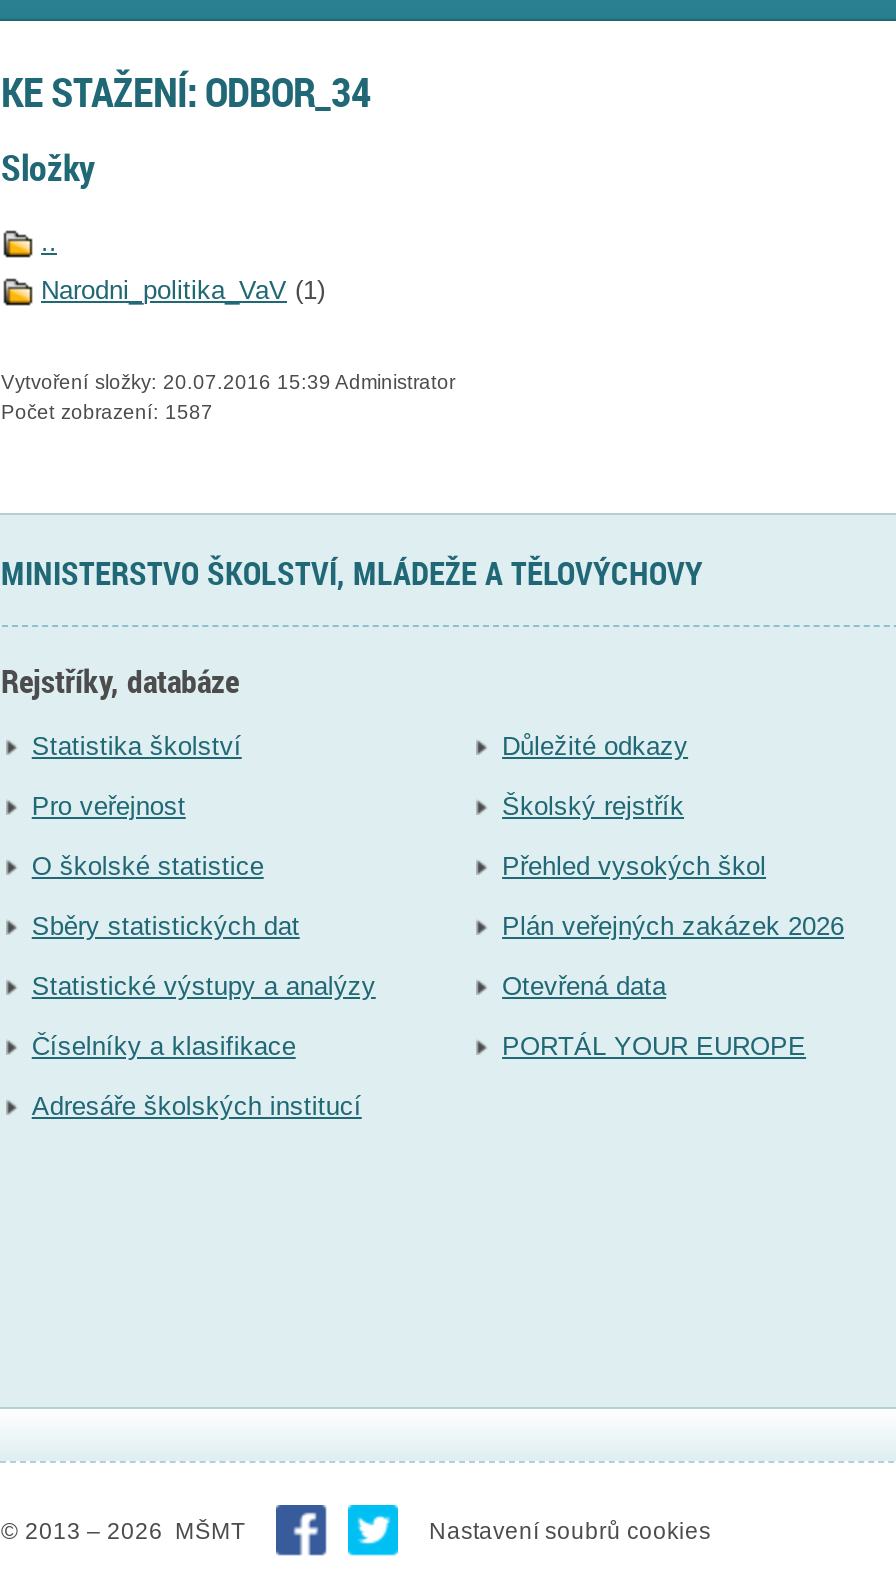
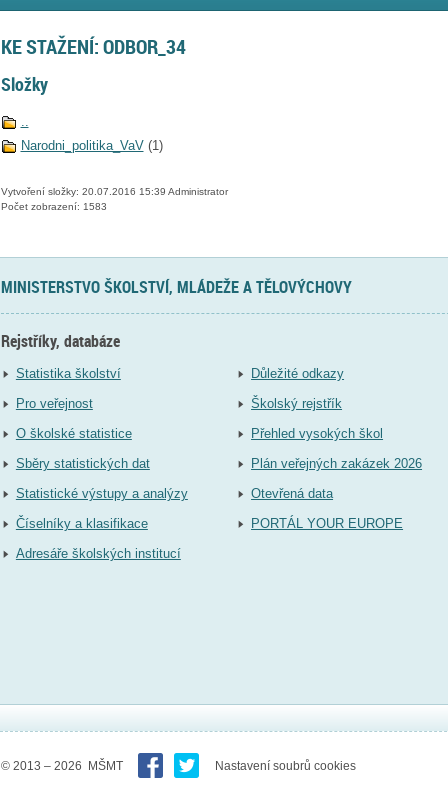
- Počet zobrazení: 1587
+ Počet zobrazení: 1583
